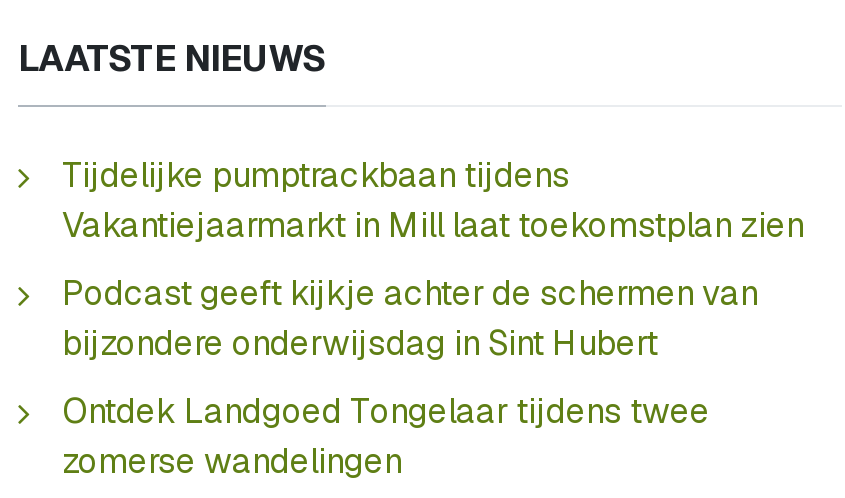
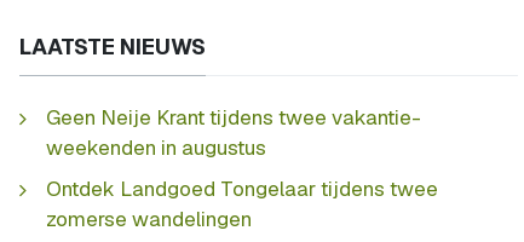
- Tijdelijke pumptrackbaan tijdens
- Vakantiejaarmarkt in Mill laat toekomstplan zien
- Podcast geeft kijkje achter de schermen van
- bijzondere onderwijsdag in Sint Hubert
+ Geen Neije Krant tijdens twee vakantie-
+ weekenden in augustus
